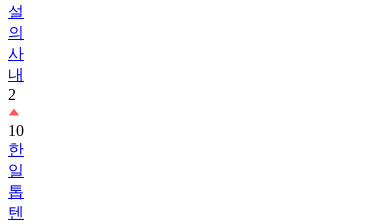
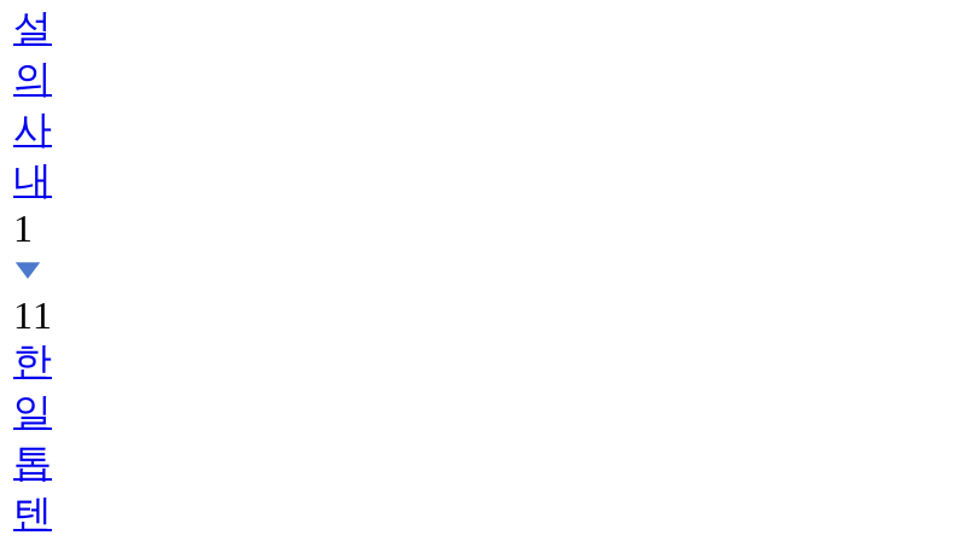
- 2
+ 1

- 10
+ 11
